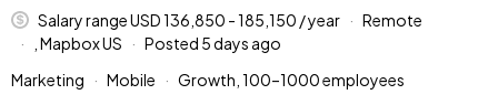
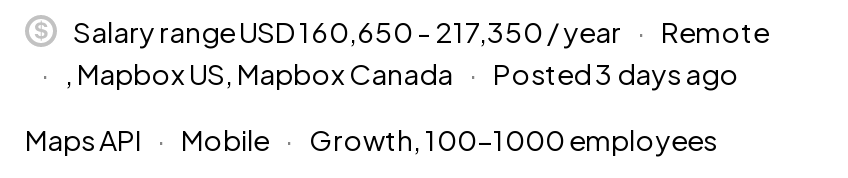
- Salary range USD 136,850 - 185,150 / year
+ Salary range USD 160,650 - 217,350 / year

- , Mapbox US
- Posted 5 days ago
+ , Mapbox US, Mapbox Canada
+ Posted 3 days ago

- Marketing
+ Maps API
